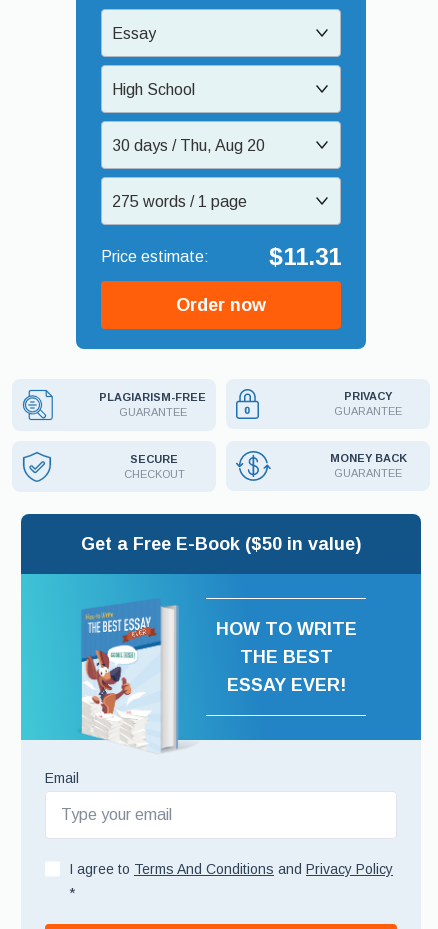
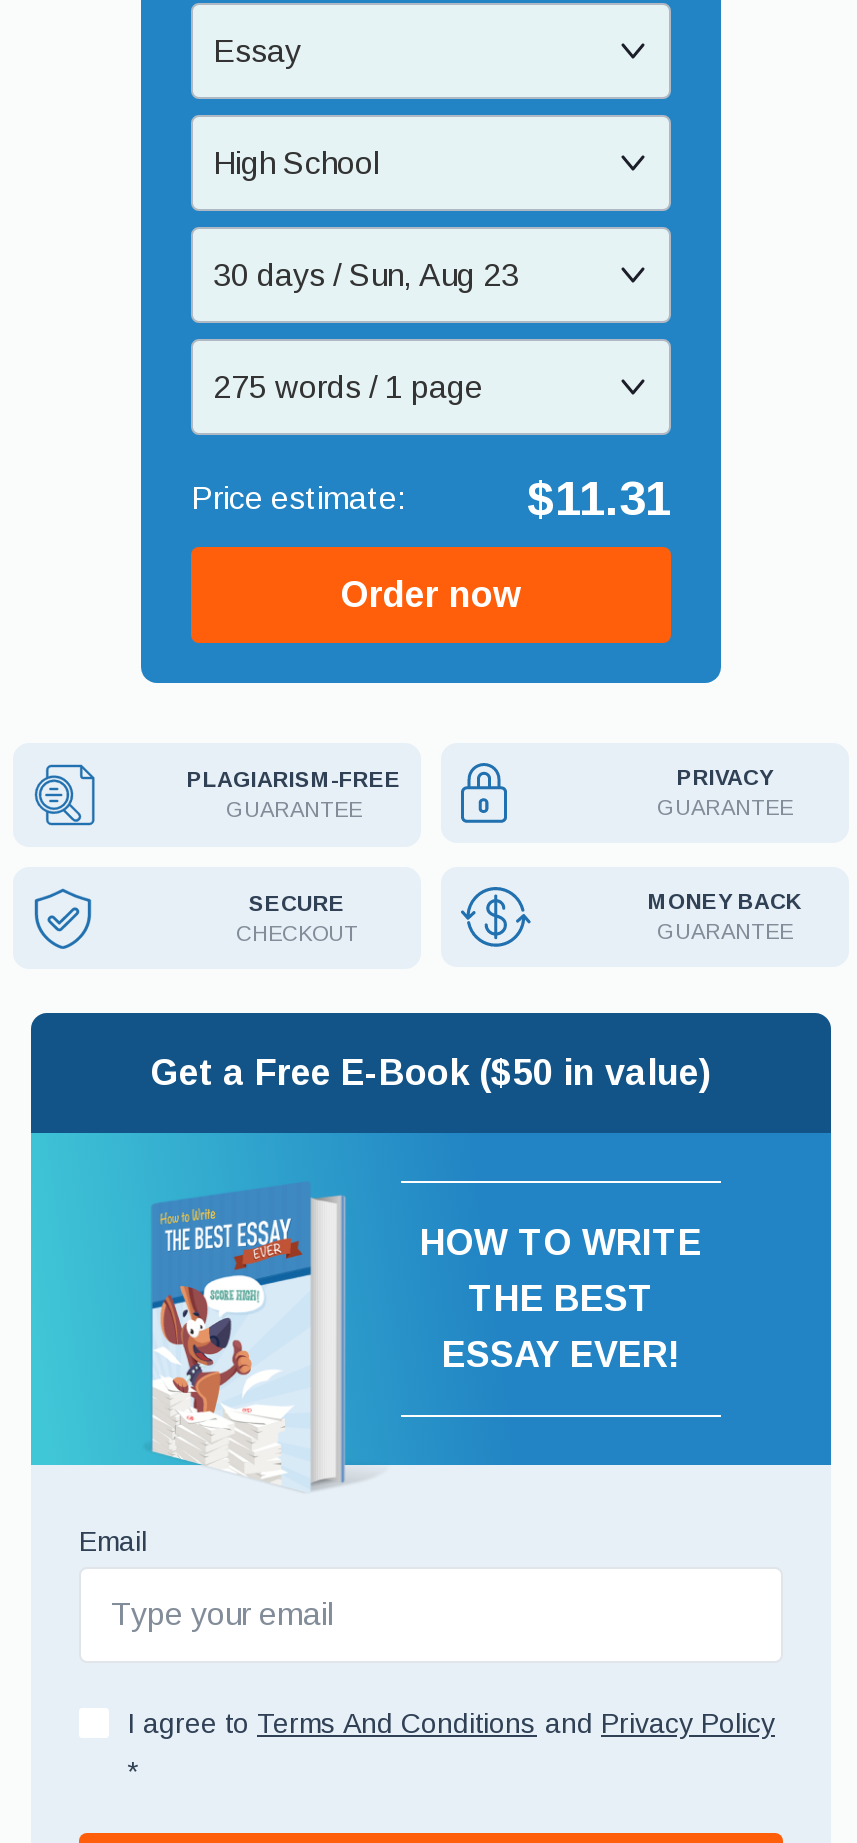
- 30 days / Thu, Aug 20
+ 30 days / Sun, Aug 23
